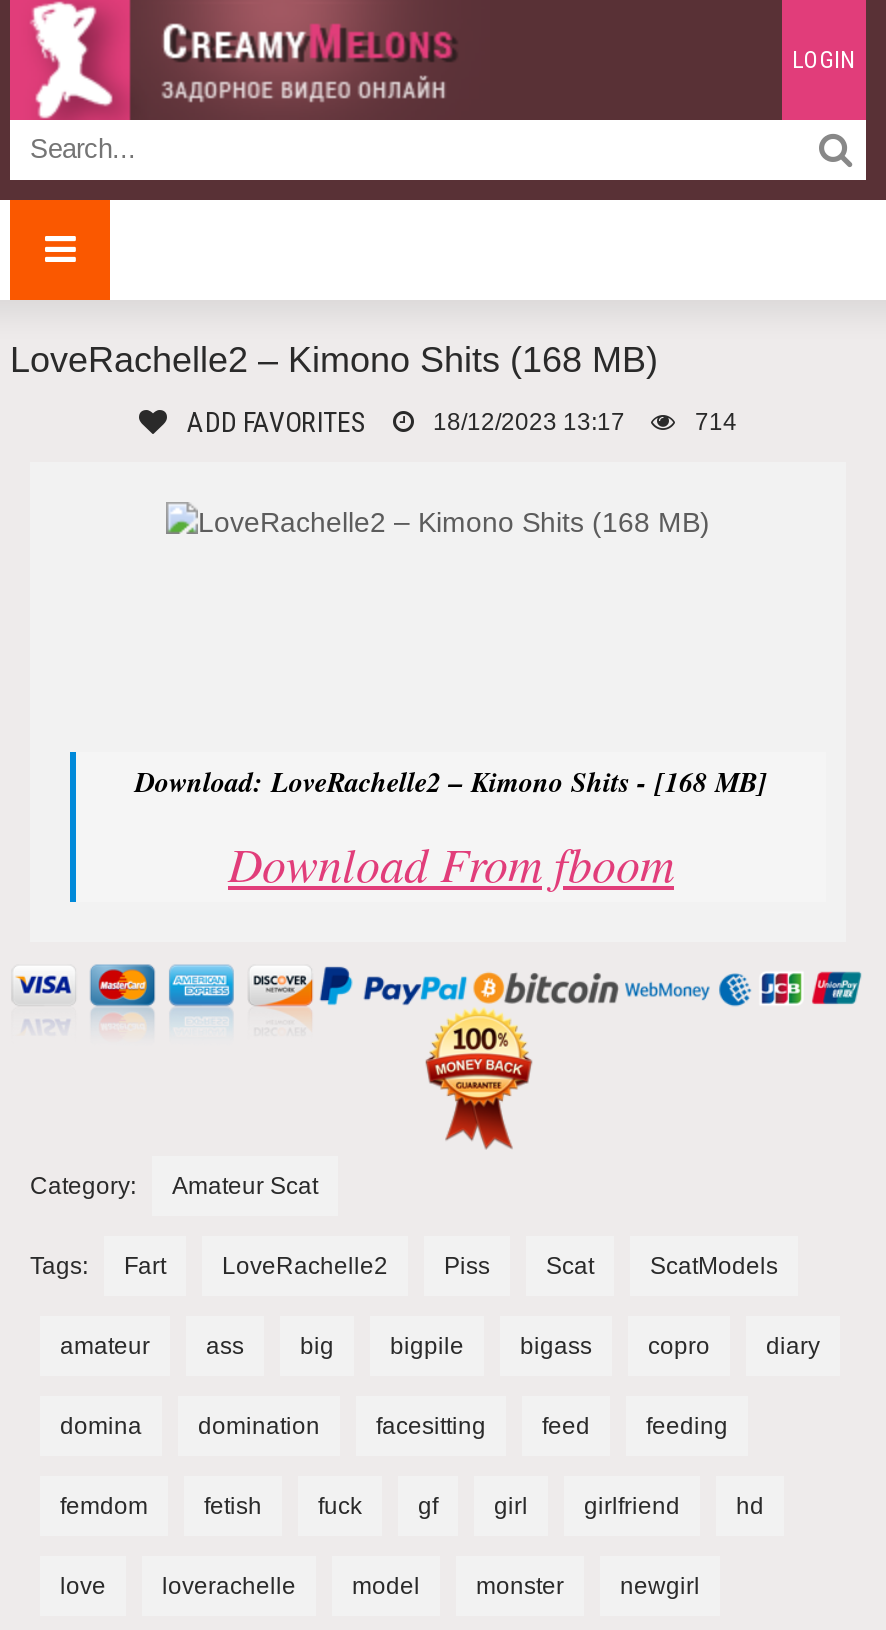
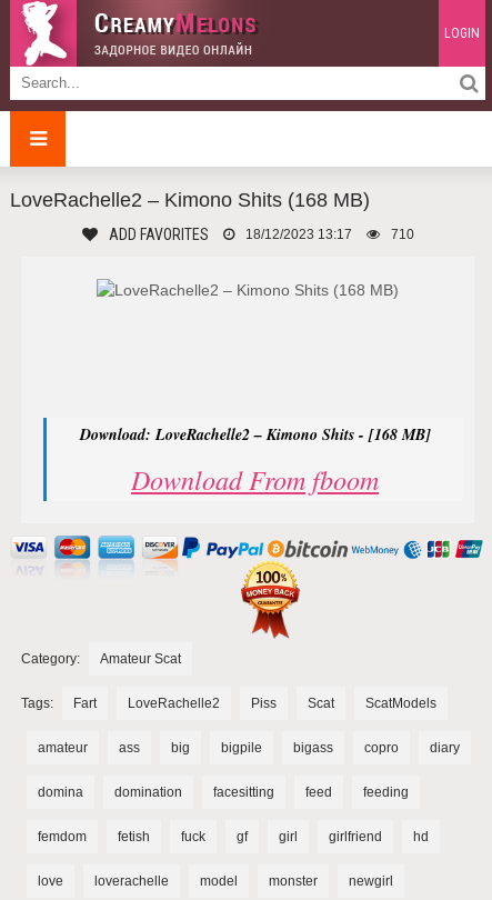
- 714
+ 710
